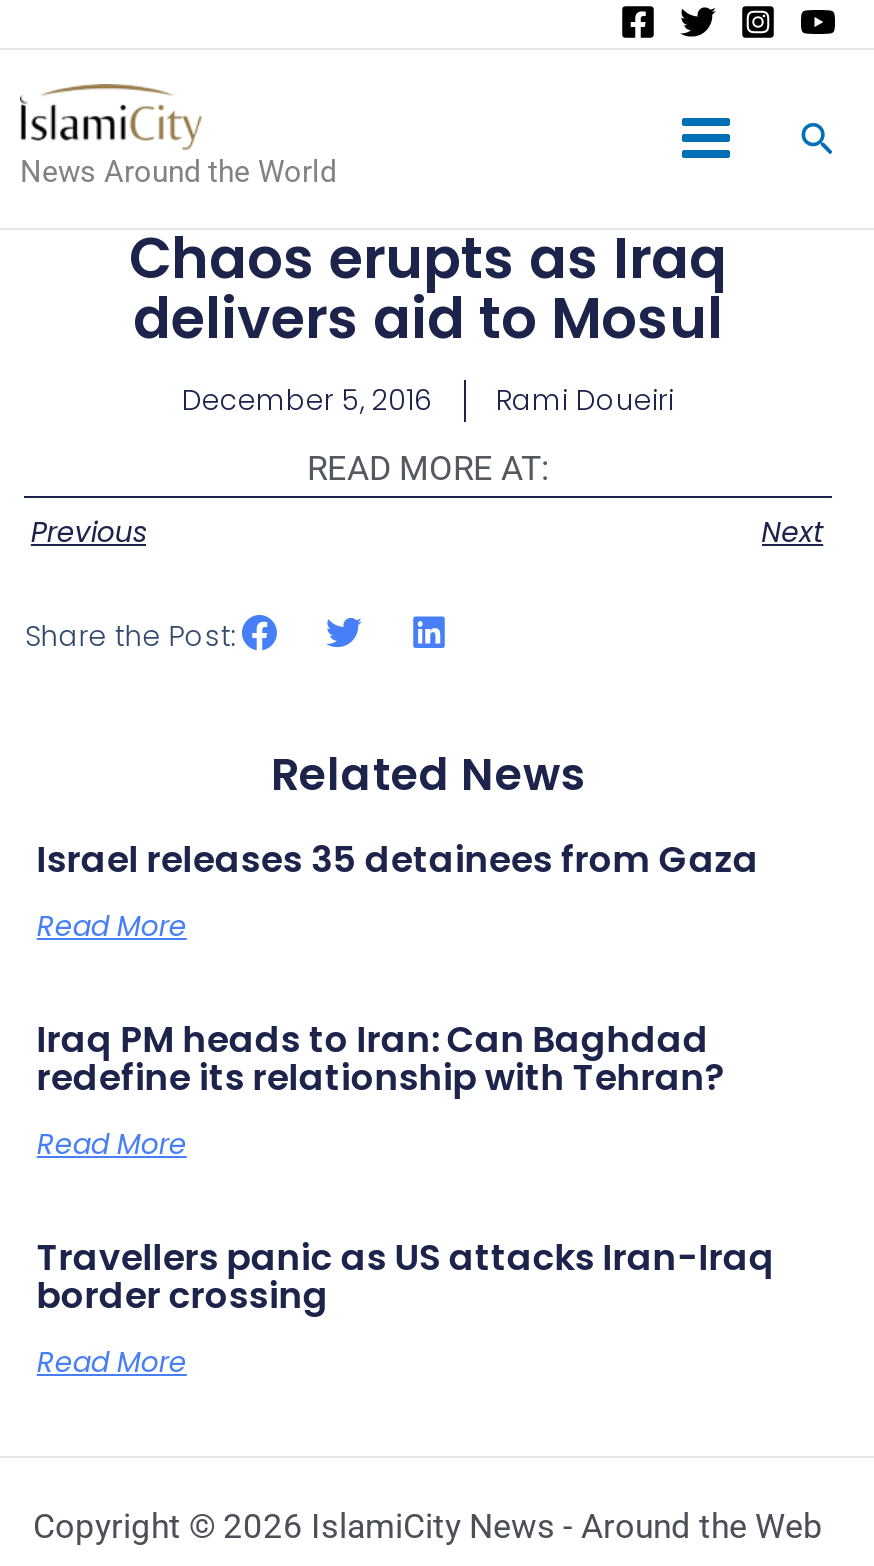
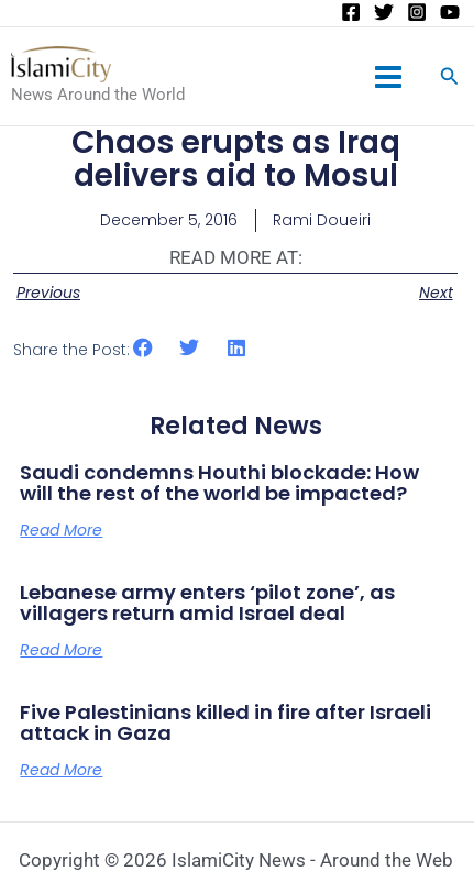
- Israel releases 35 detainees from Gaza
+ Saudi condemns Houthi blockade: How
+ will the rest of the world be impacted?

- Iraq PM heads to Iran: Can Baghdad
- redefine its relationship with Tehran?
+ Lebanese army enters ‘pilot zone’, as
+ villagers return amid Israel deal

- Travellers panic as US attacks Iran-Iraq
- border crossing
+ Five Palestinians killed in fire after Israeli
+ attack in Gaza
